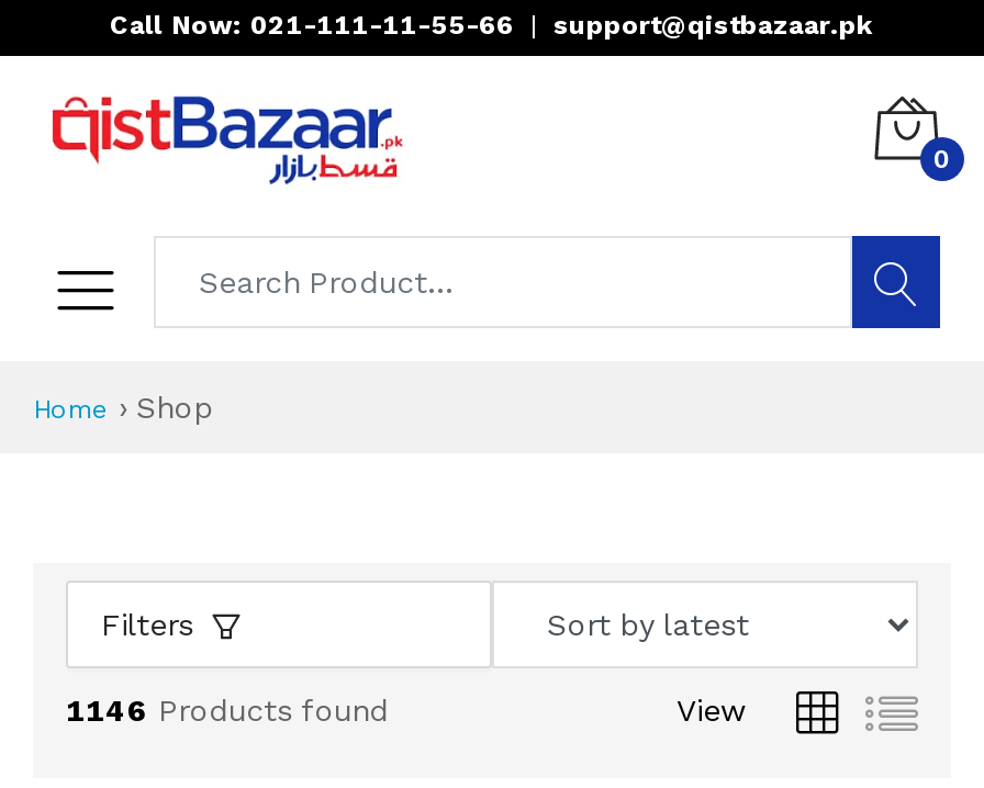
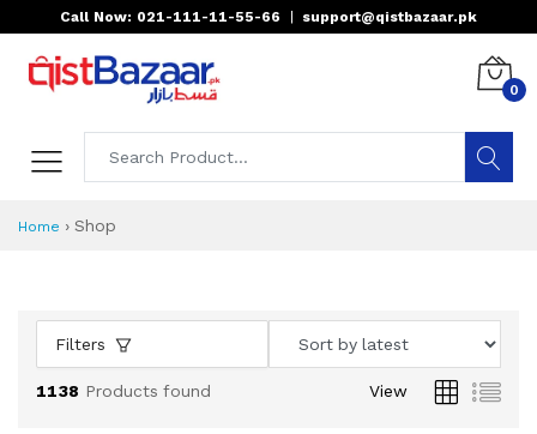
- 1146 Products found
+ 1138 Products found
